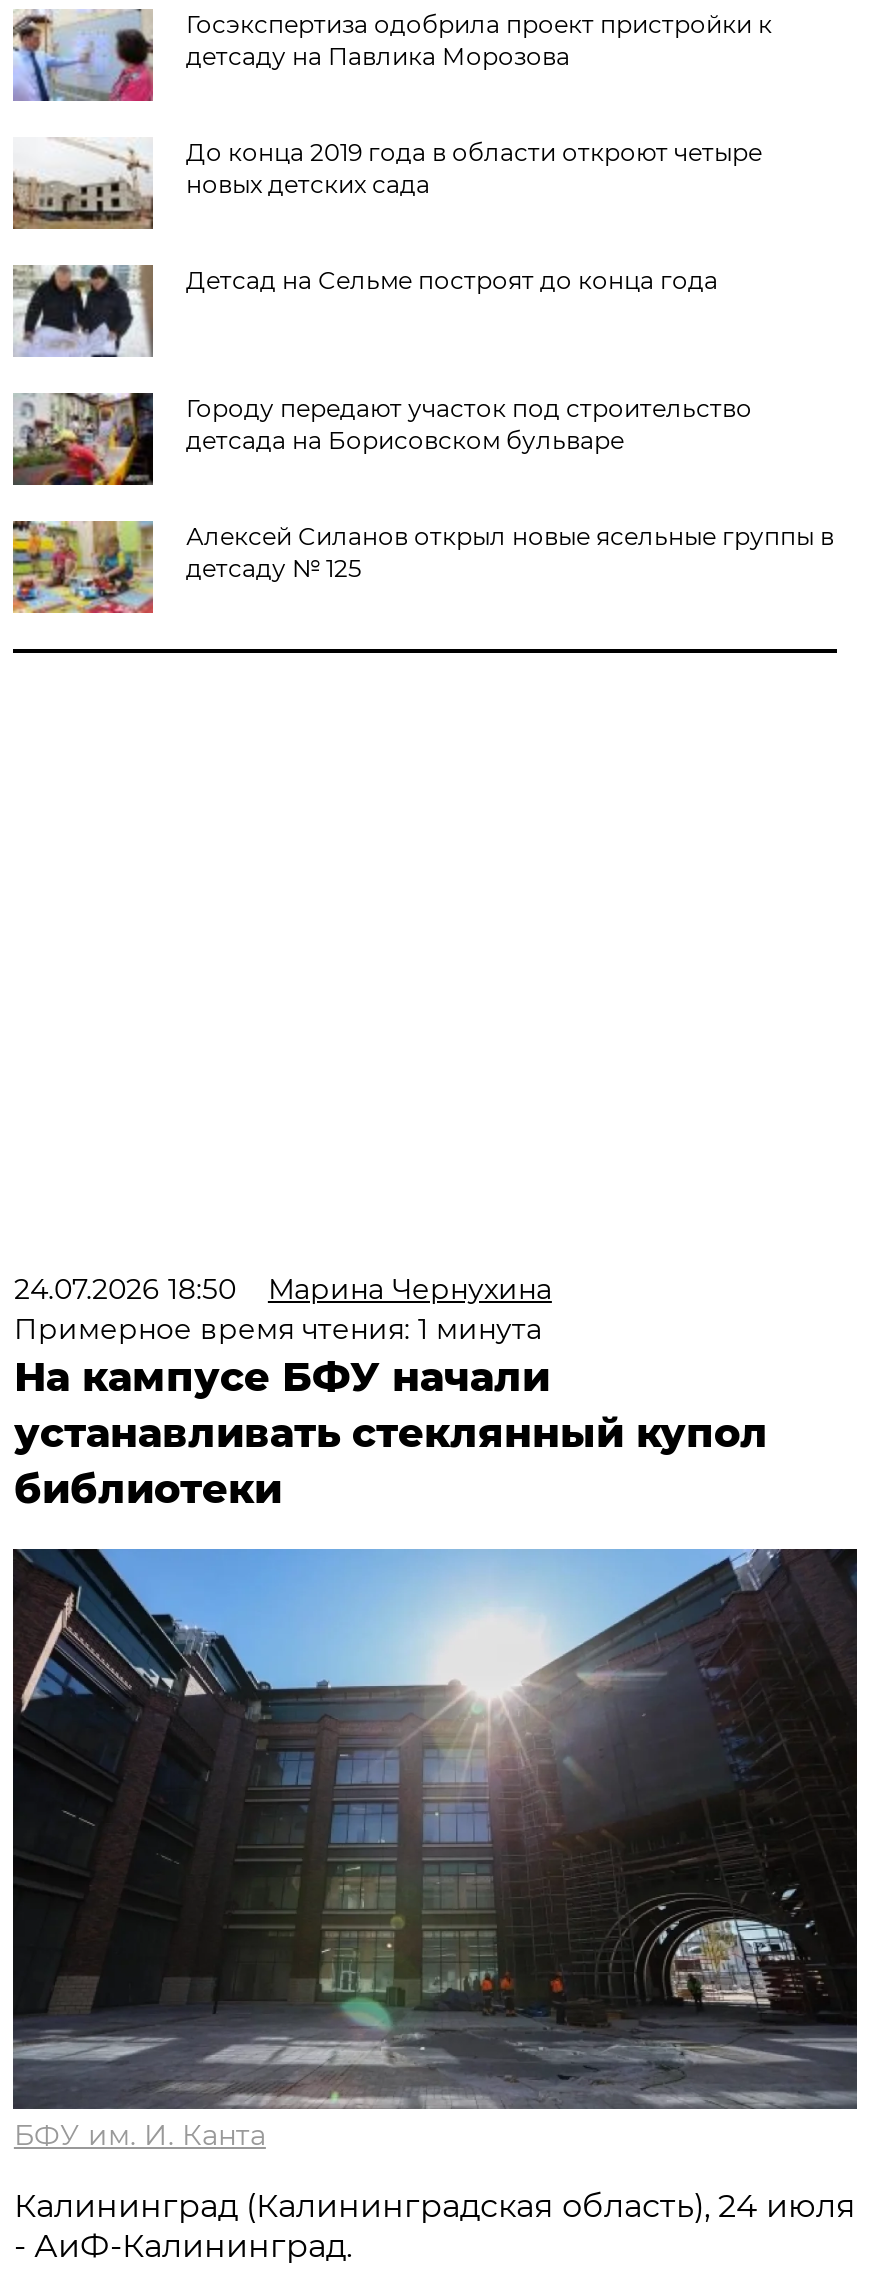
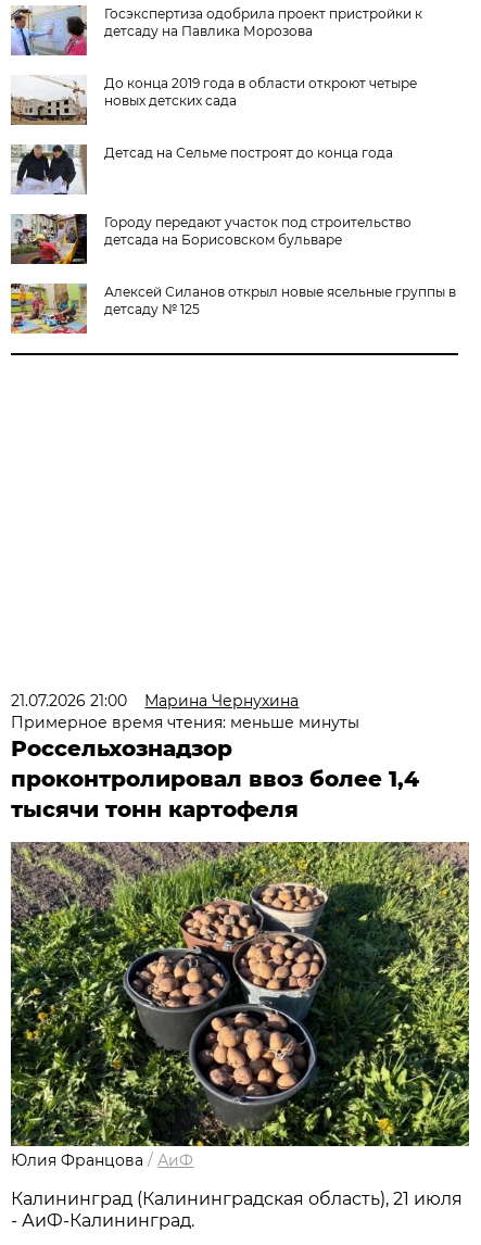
- 24.07.2026 18:50 Марина Чернухина
+ 21.07.2026 21:00 Марина Чернухина

- Примерное время чтения: 1 минута
- На кампусе БФУ начали
- устанавливать стеклянный купол
- библиотеки
+ Примерное время чтения: меньше минуты
+ Россельхознадзор
+ проконтролировал ввоз более 1,4
+ тысячи тонн картофеля

- [image]
- БФУ им. И. Канта
+ [image]
+ Юлия Францова / АиФ

- Калининград (Калининградская область), 24 июля
+ Калининград (Калининградская область), 21 июля
